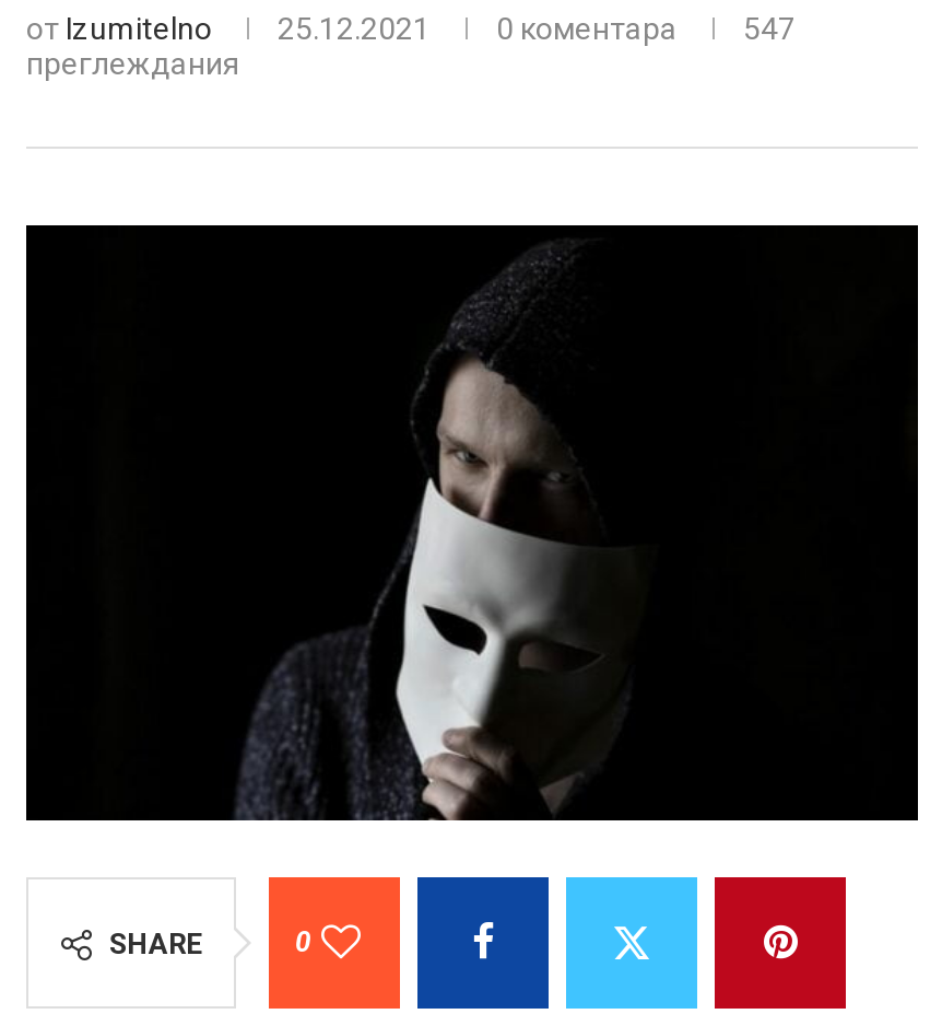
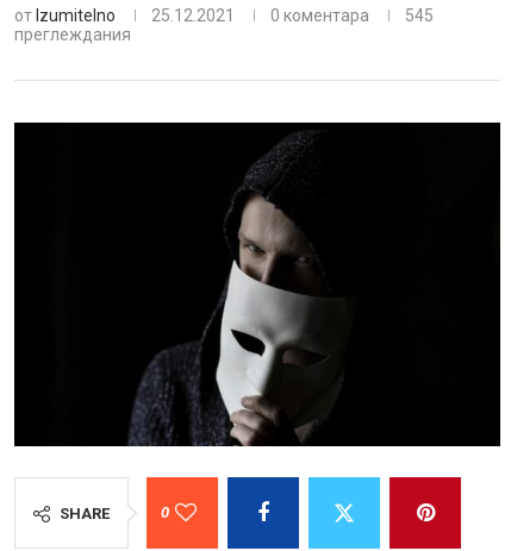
- от Izumitelno 25.12.2021 0 коментара 547
+ от Izumitelno 25.12.2021 0 коментара 545
